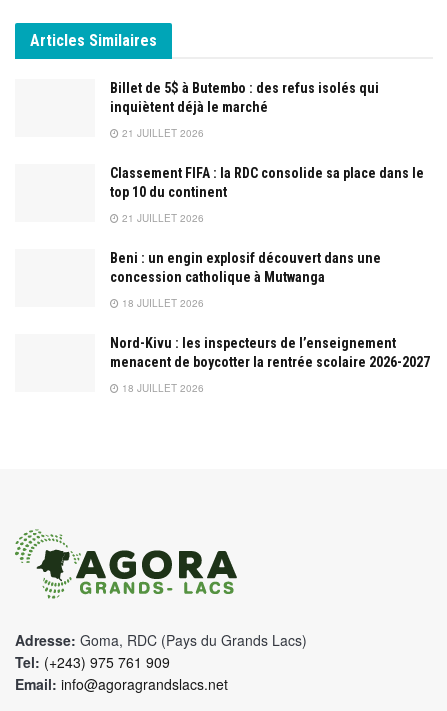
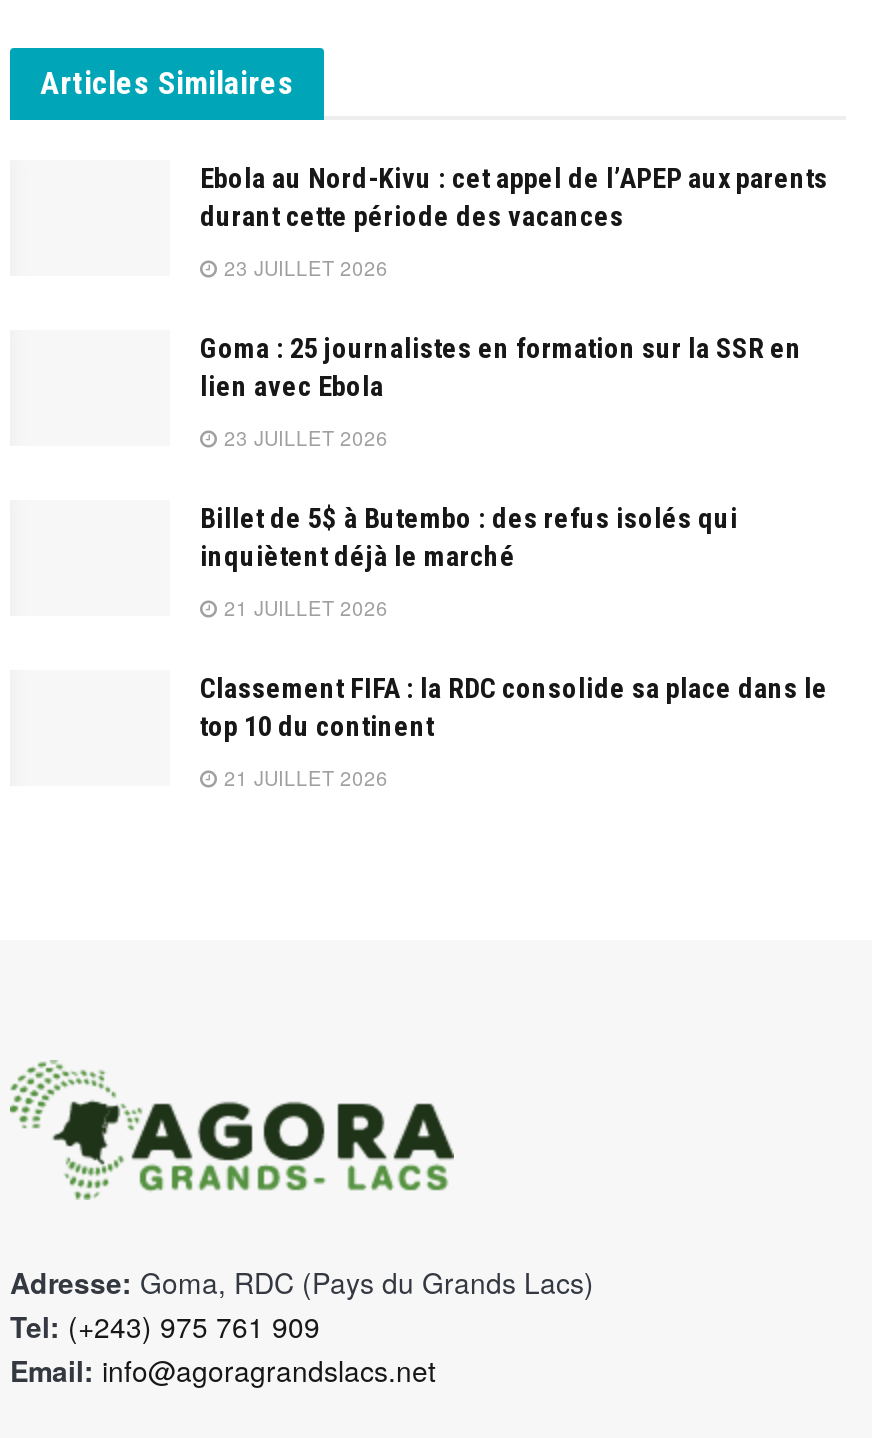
+ Ebola au Nord-Kivu : cet appel de l’APEP aux parents
+ durant cette période des vacances
+ 23 JUILLET 2026
+ Goma : 25 journalistes en formation sur la SSR en
+ lien avec Ebola
+ 23 JUILLET 2026

moved down: Billet de 5$ à Butembo : des refus isolés qui | inquiètent déjà le marché | 21 JUILLET 2026 | Classement FIFA : la RDC consolide sa place dans le | top 10 du continent | 21 JUILLET 2026

- Beni : un engin explosif découvert dans une
- concession catholique à Mutwanga
- 18 JUILLET 2026
- Nord-Kivu : les inspecteurs de l’enseignement
- menacent de boycotter la rentrée scolaire 2026-2027
- 18 JUILLET 2026
